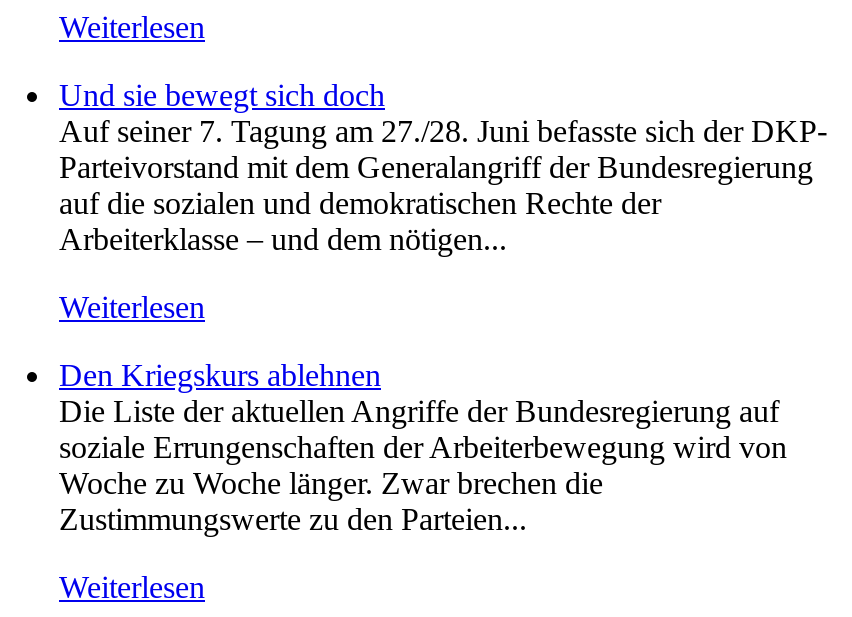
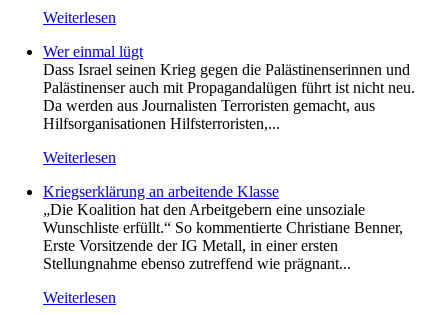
- Und sie bewegt sich doch
- Auf seiner 7. Tagung am 27./28. Juni befasste sich der DKP-
- Parteivorstand mit dem Generalangriff der Bundesregierung
- auf die sozialen und demokratischen Rechte der
- Arbeiterklasse – und dem nötigen...
+ Wer einmal lügt
+ Dass Israel seinen Krieg gegen die Palästinenserinnen und
+ Palästinenser auch mit Propagandalügen führt ist nicht neu.
+ Da werden aus Journalisten Terroristen gemacht, aus
+ Hilfsorganisationen Hilfsterroristen,...

- Den Kriegskurs ablehnen
- Die Liste der aktuellen Angriffe der Bundesregierung auf
- soziale Errungenschaften der Arbeiterbewegung wird von
- Woche zu Woche länger. Zwar brechen die
- Zustimmungswerte zu den Parteien...
+ Kriegserklärung an arbeitende Klasse
+ „Die Koalition hat den Arbeitgebern eine unsoziale
+ Wunschliste erfüllt.“ So kommentierte Christiane Benner,
+ Erste Vorsitzende der IG Metall, in einer ersten
+ Stellungnahme ebenso zutreffend wie prägnant...
